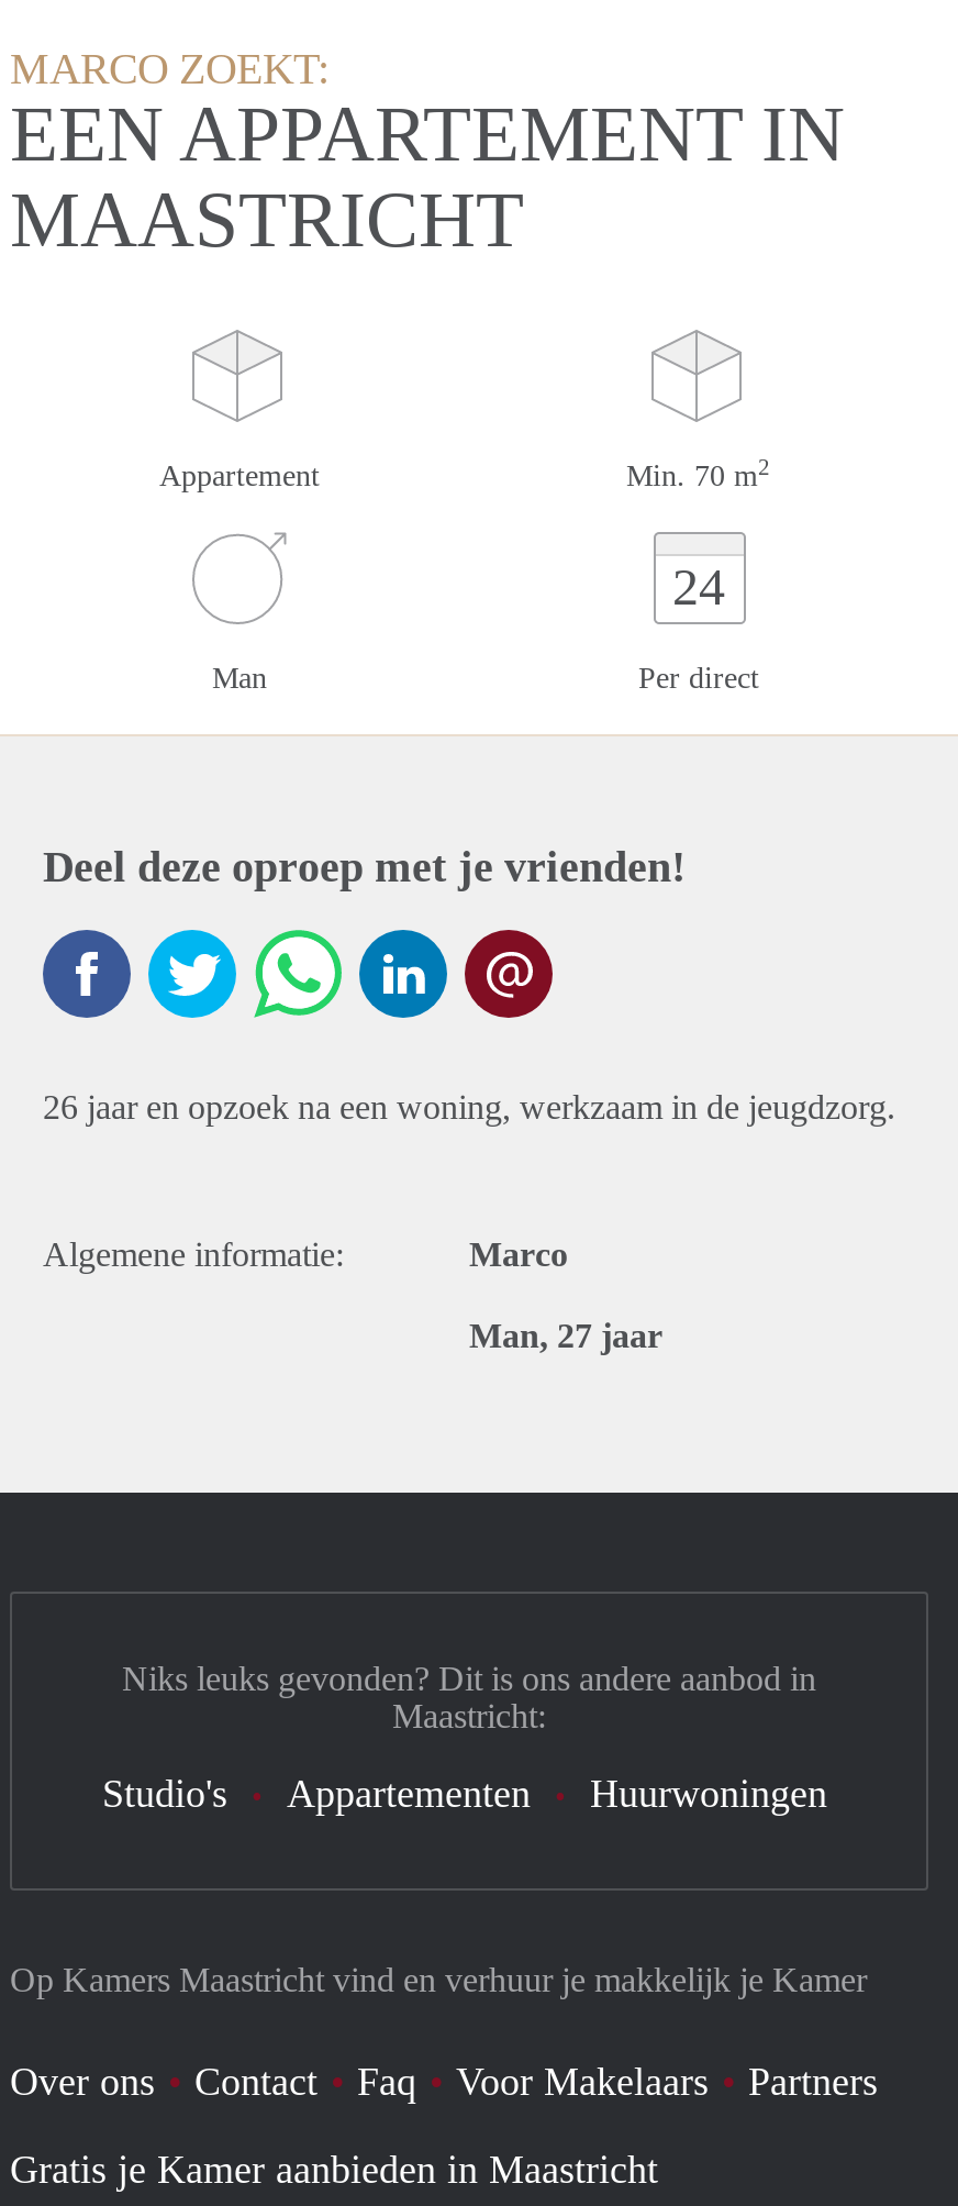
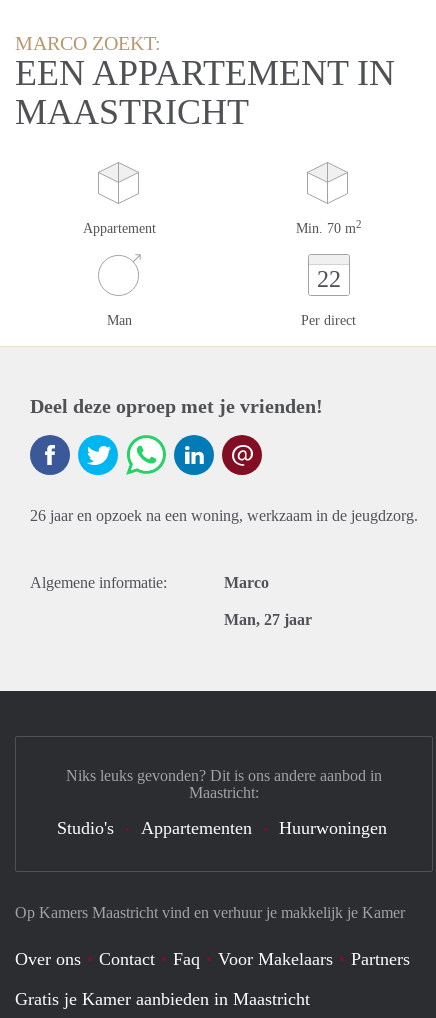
- 24
+ 22
